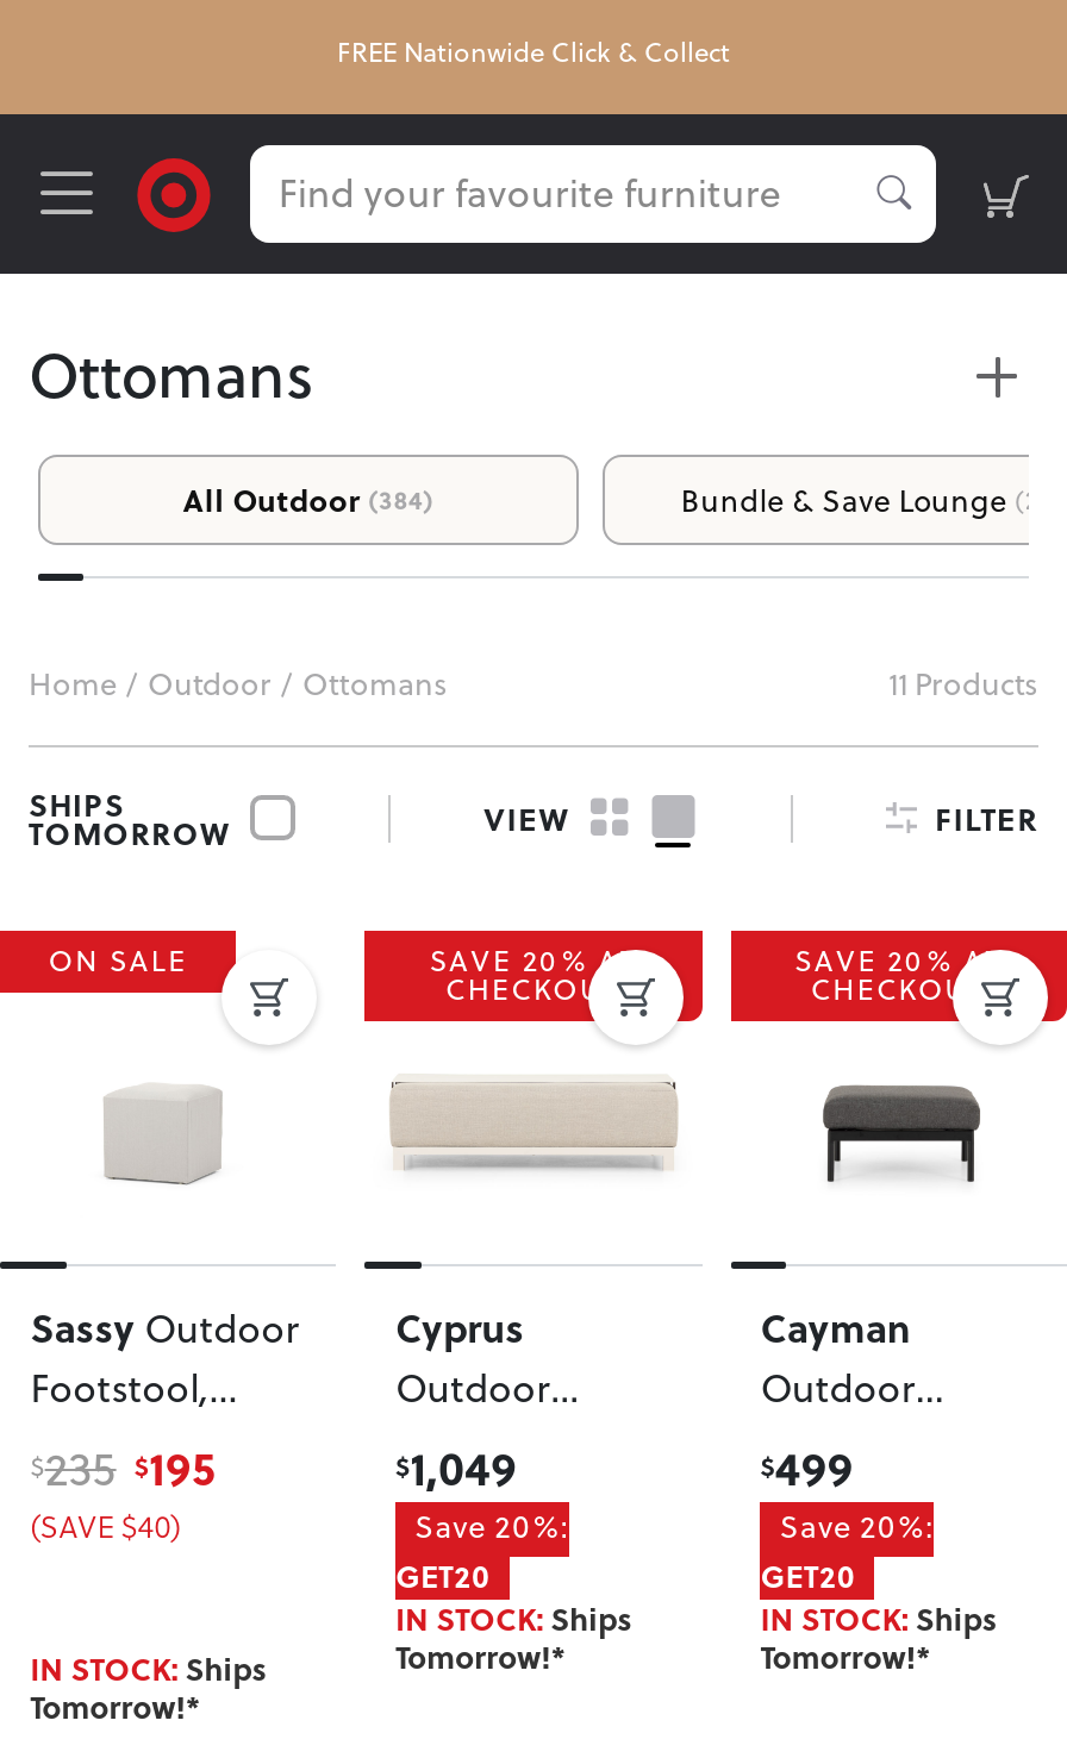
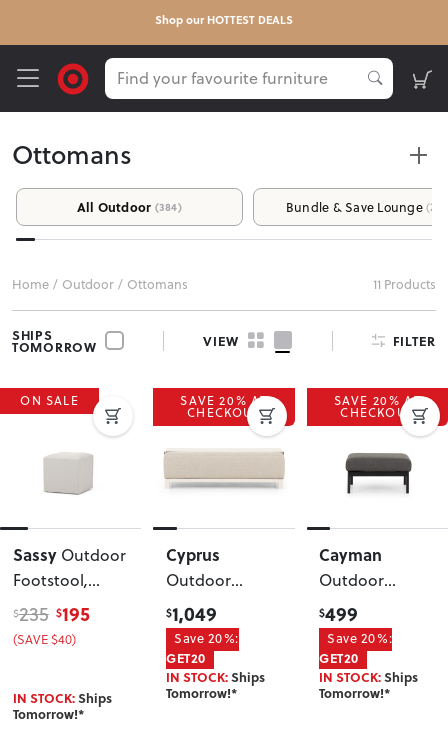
- FREE Nationwide Click & Collect
+ Shop our HOTTEST DEALS
